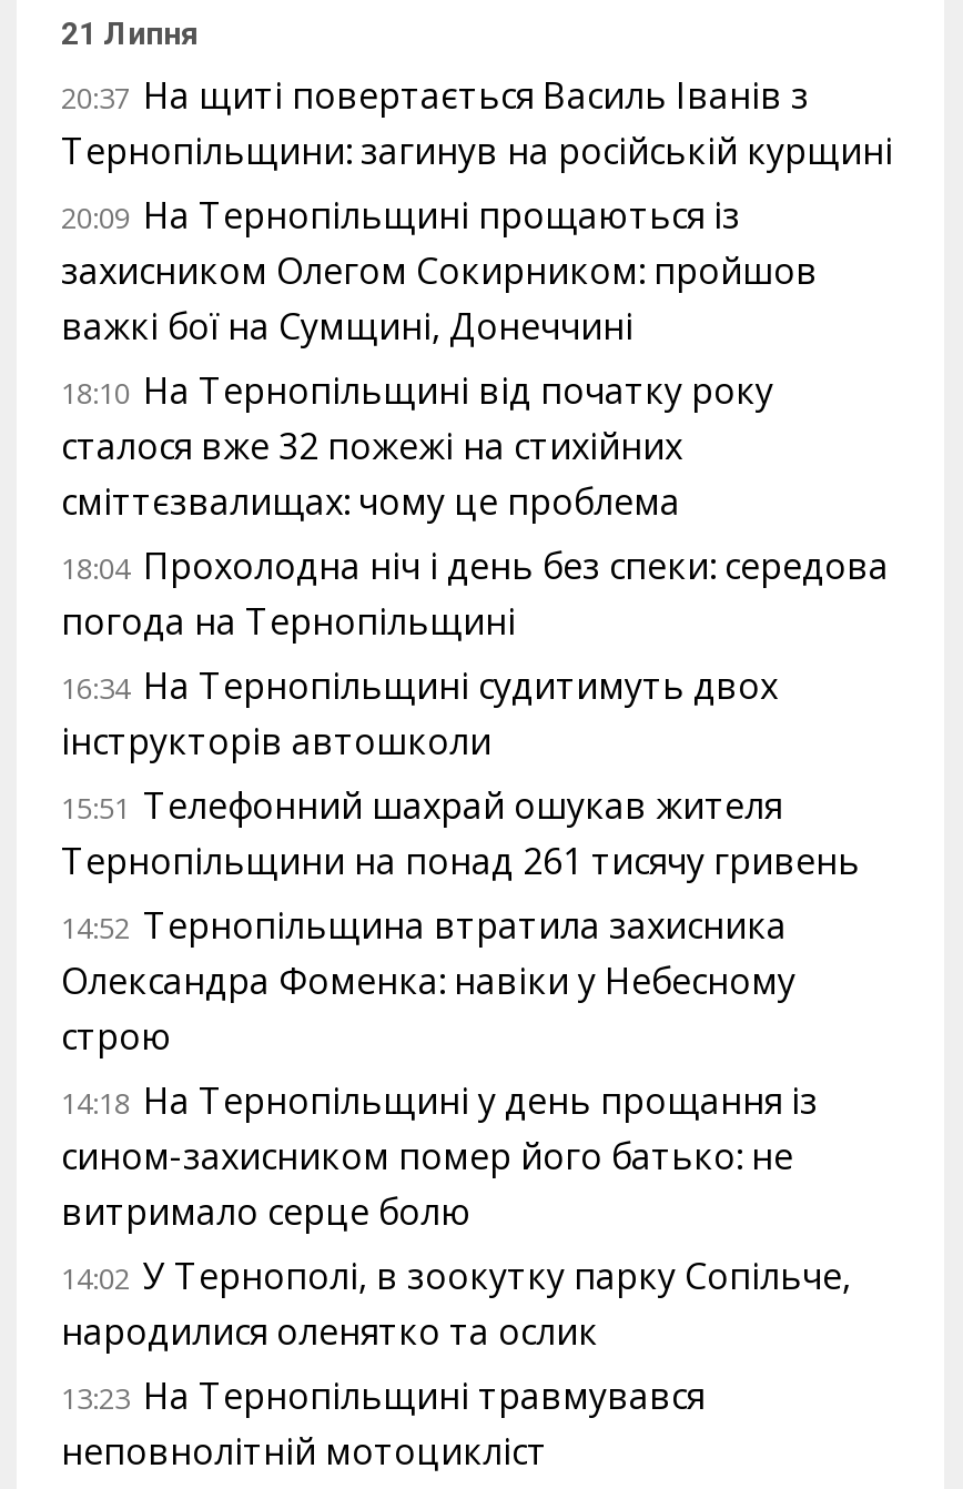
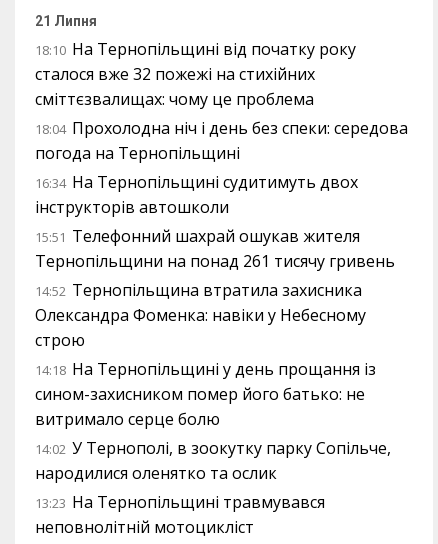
- 20:37 На щиті повертається Василь Іванів з
- Тернопільщини: загинув на російській курщині
- 20:09 На Тернопільщині прощаються із
- захисником Олегом Сокирником: пройшов
- важкі бої на Сумщині, Донеччині
